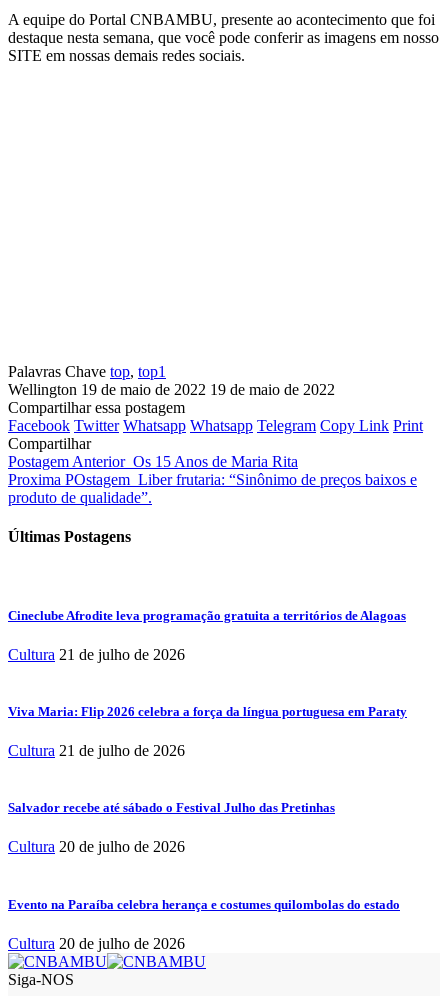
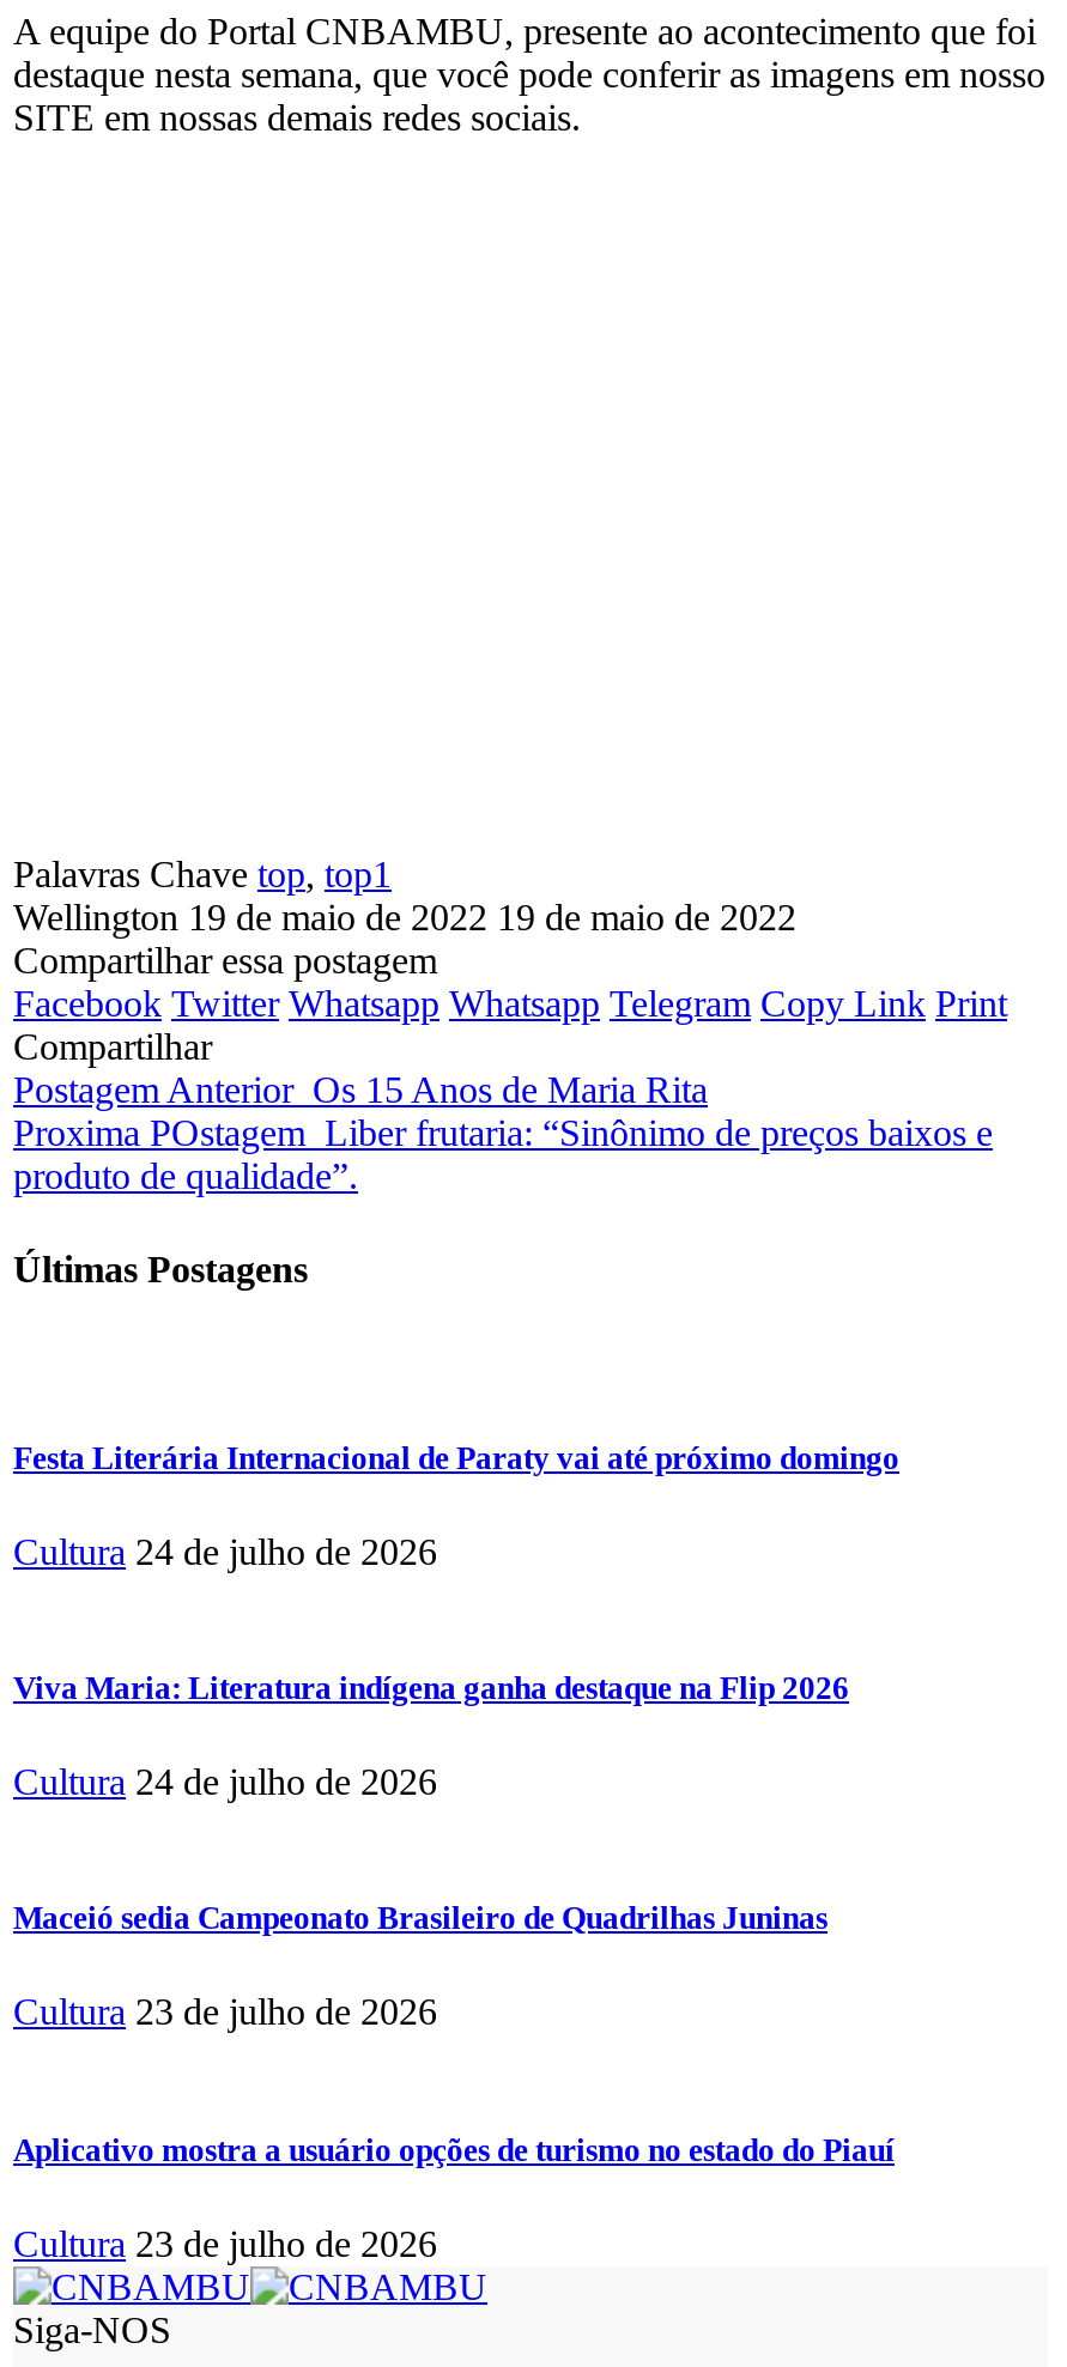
- Cineclube Afrodite leva programação gratuita a territórios de Alagoas
+ Festa Literária Internacional de Paraty vai até próximo domingo

- Cultura 21 de julho de 2026
+ Cultura 24 de julho de 2026

- Viva Maria: Flip 2026 celebra a força da língua portuguesa em Paraty
+ Viva Maria: Literatura indígena ganha destaque na Flip 2026

- Cultura 21 de julho de 2026
+ Cultura 24 de julho de 2026

- Salvador recebe até sábado o Festival Julho das Pretinhas
+ Maceió sedia Campeonato Brasileiro de Quadrilhas Juninas

- Cultura 20 de julho de 2026
+ Cultura 23 de julho de 2026

- Evento na Paraíba celebra herança e costumes quilombolas do estado
+ Aplicativo mostra a usuário opções de turismo no estado do Piauí

- Cultura 20 de julho de 2026
+ Cultura 23 de julho de 2026
